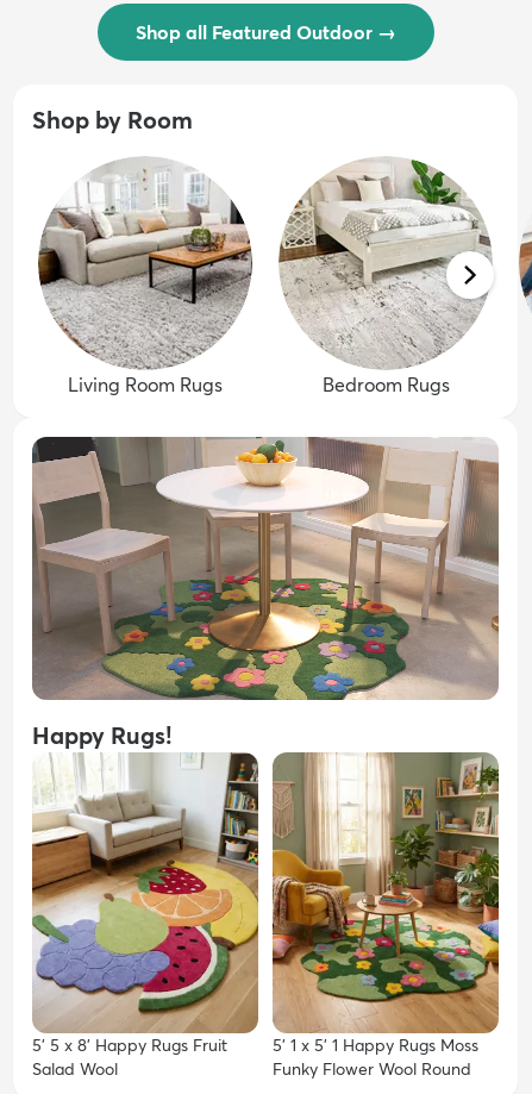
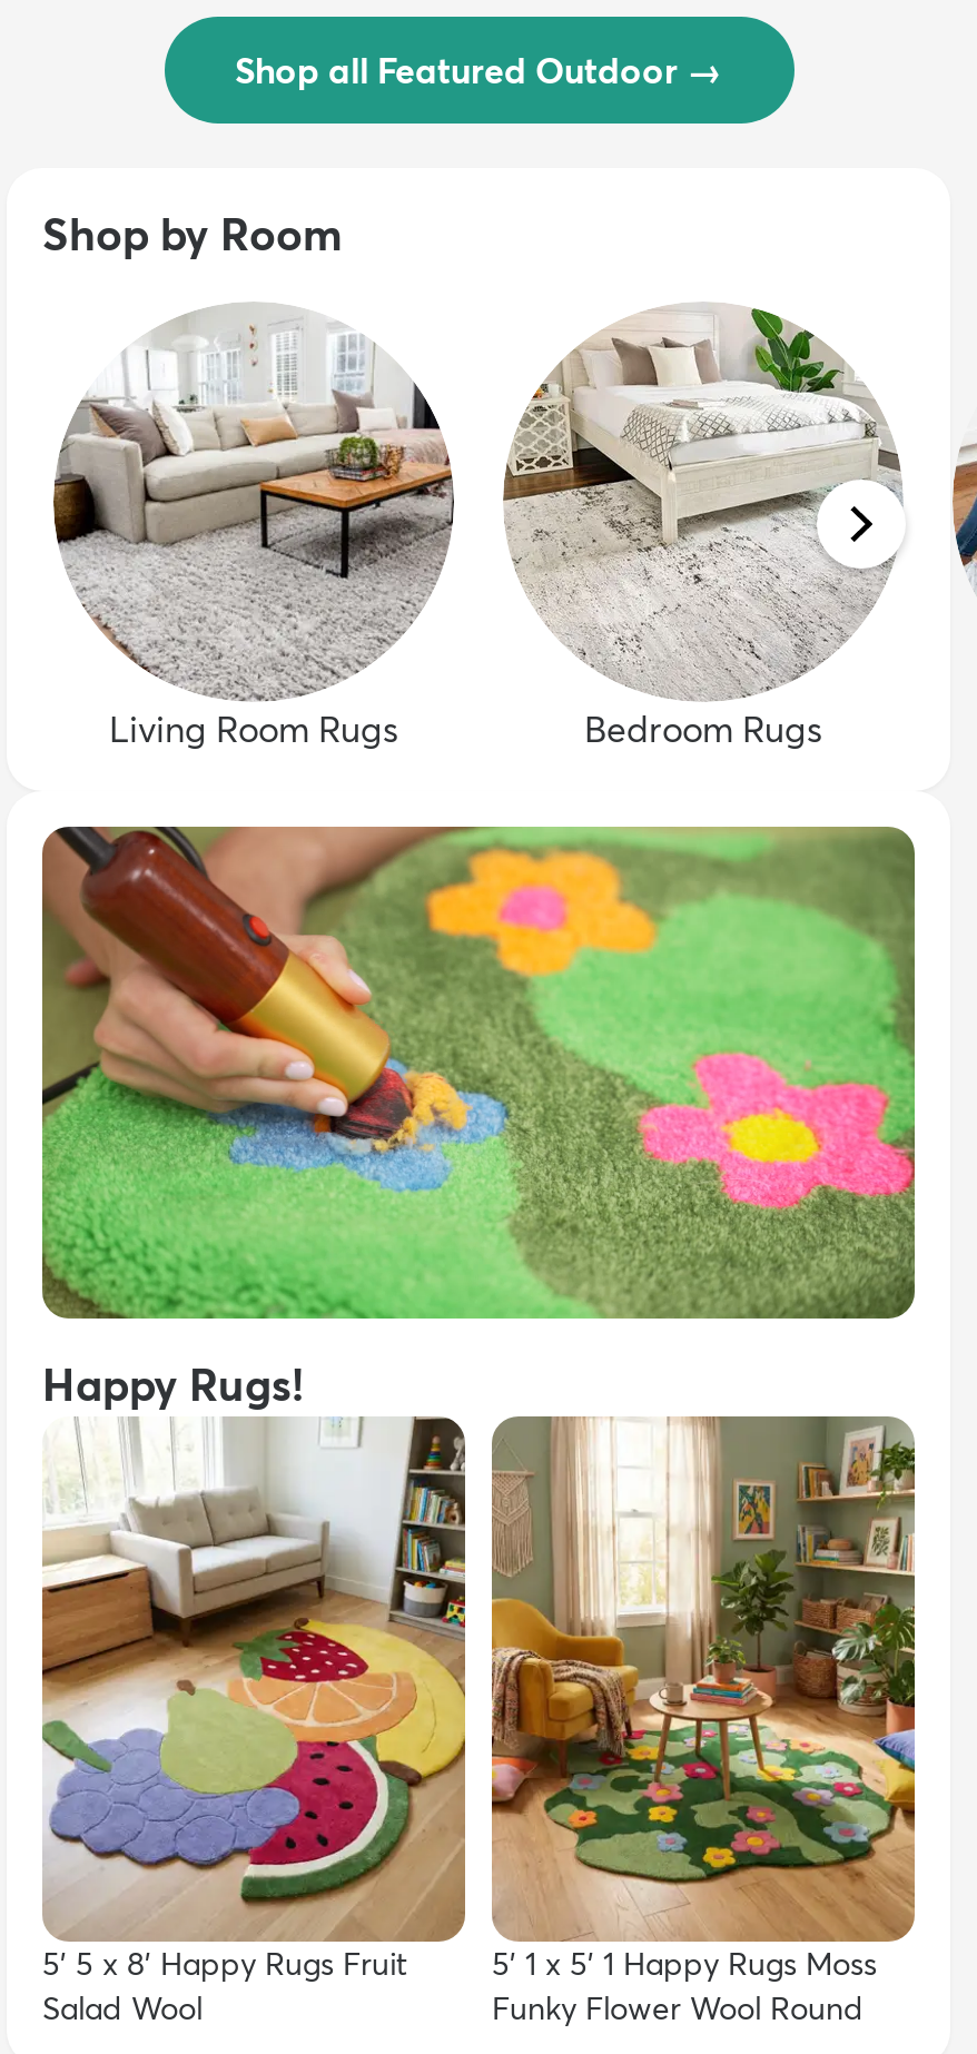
- [image]
+ [image]
